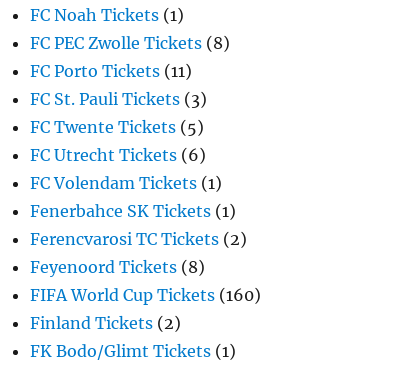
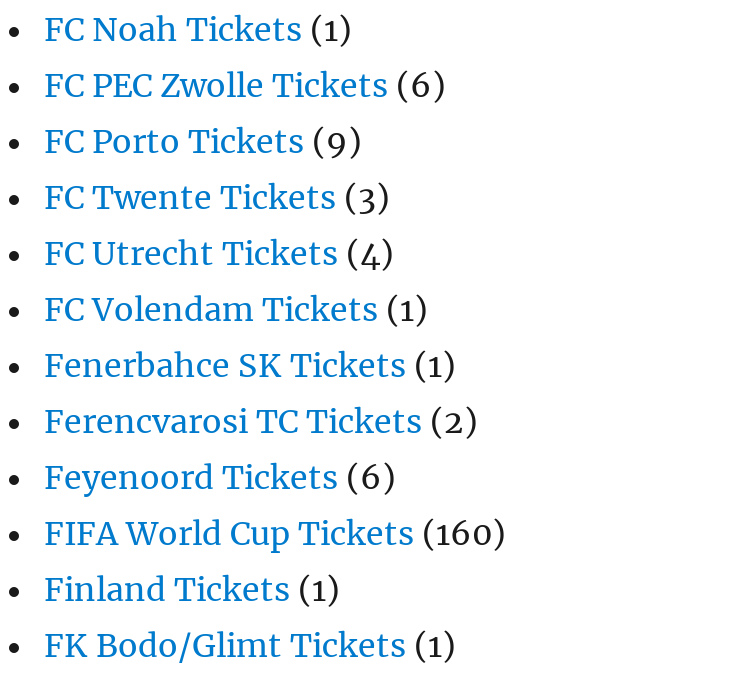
- FC PEC Zwolle Tickets (8)
- FC Porto Tickets (11)
- FC St. Pauli Tickets (3)
- FC Twente Tickets (5)
- FC Utrecht Tickets (6)
+ FC PEC Zwolle Tickets (6)
+ FC Porto Tickets (9)
+ FC Twente Tickets (3)
+ FC Utrecht Tickets (4)

- Feyenoord Tickets (8)
+ Feyenoord Tickets (6)

- Finland Tickets (2)
+ Finland Tickets (1)
